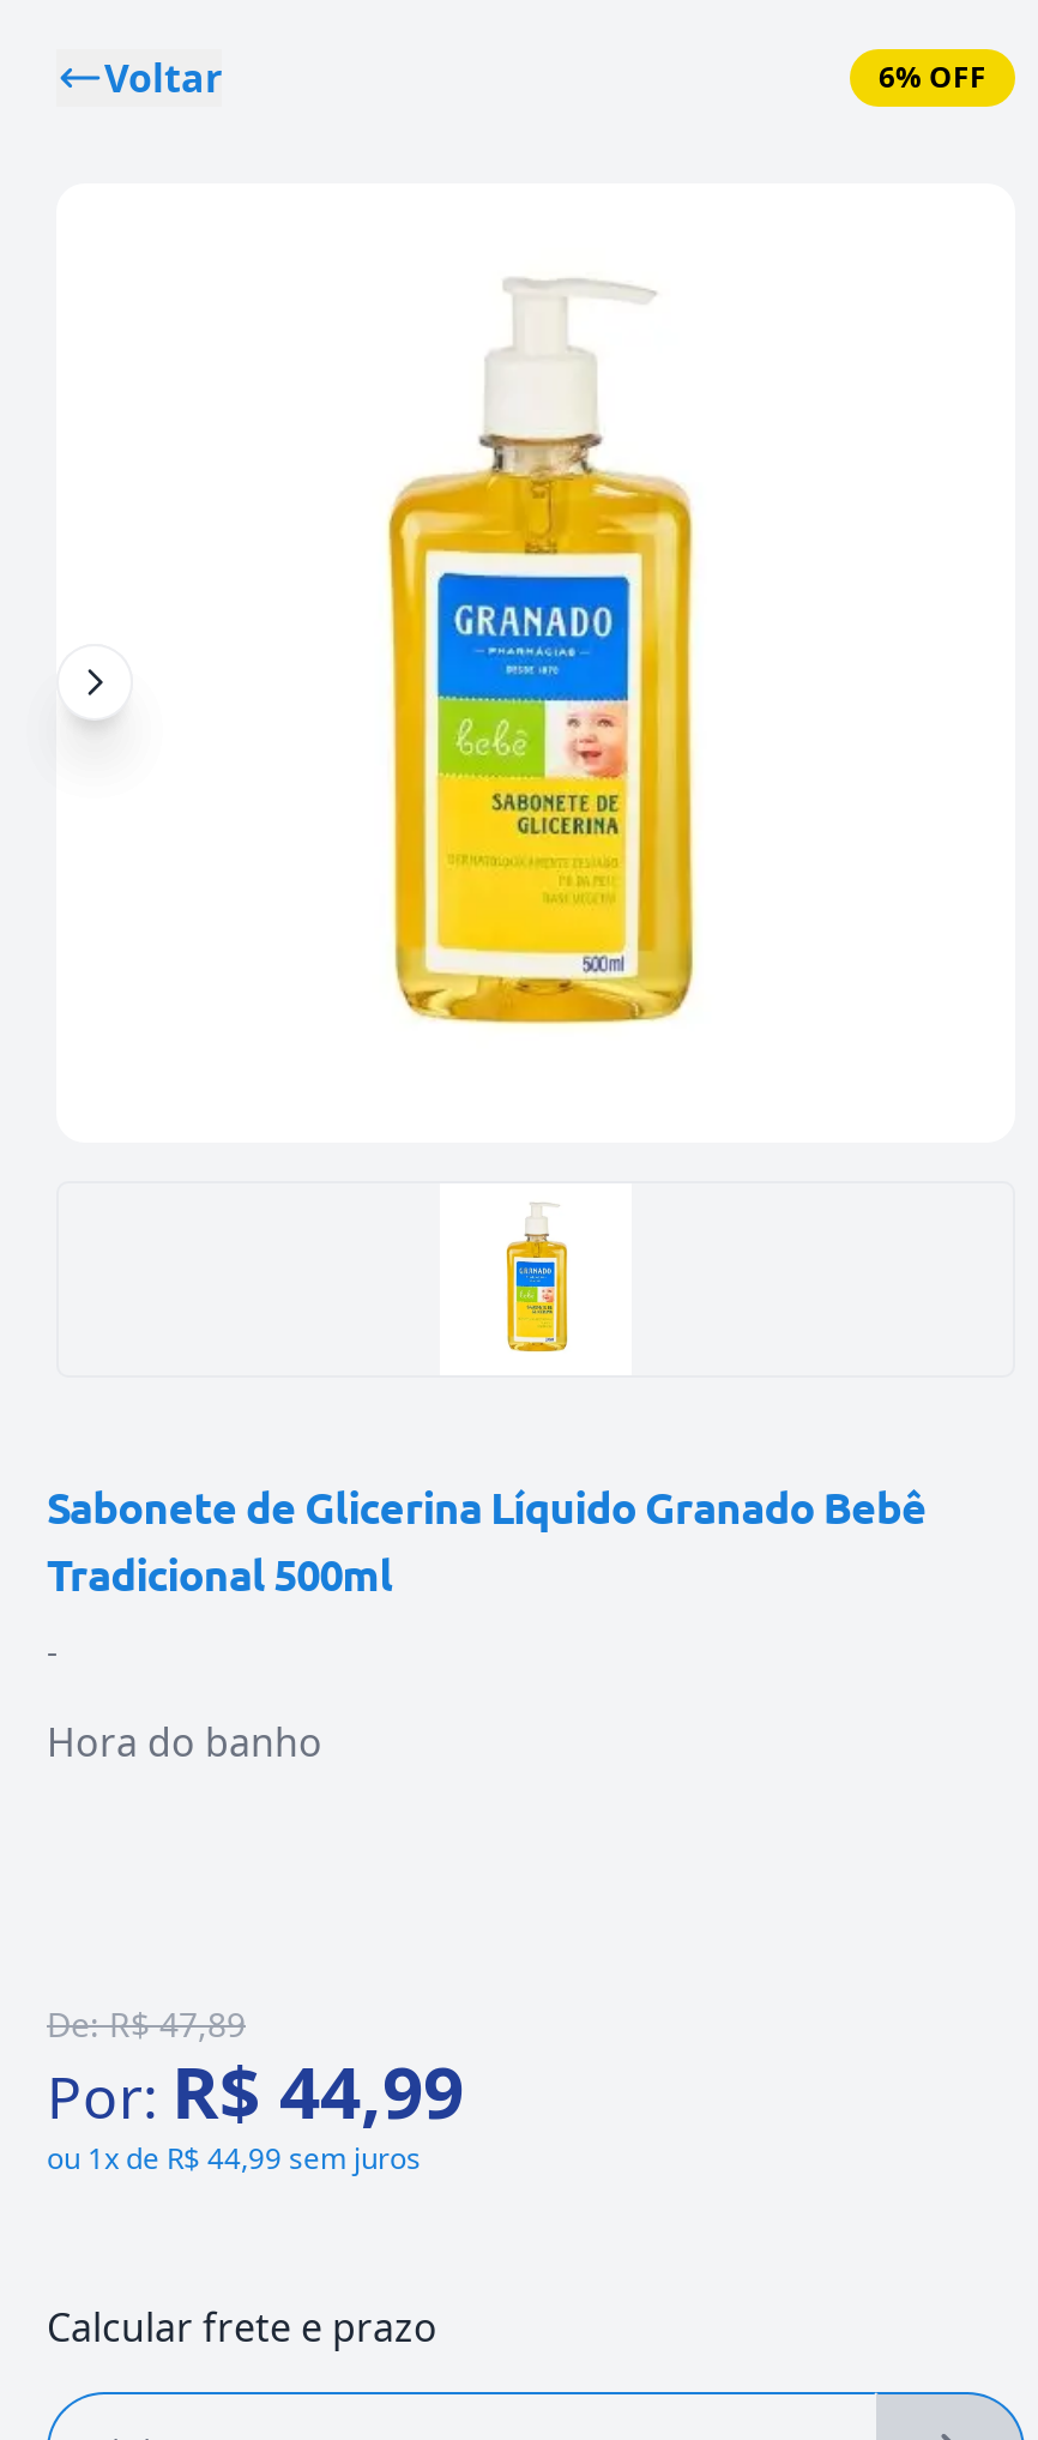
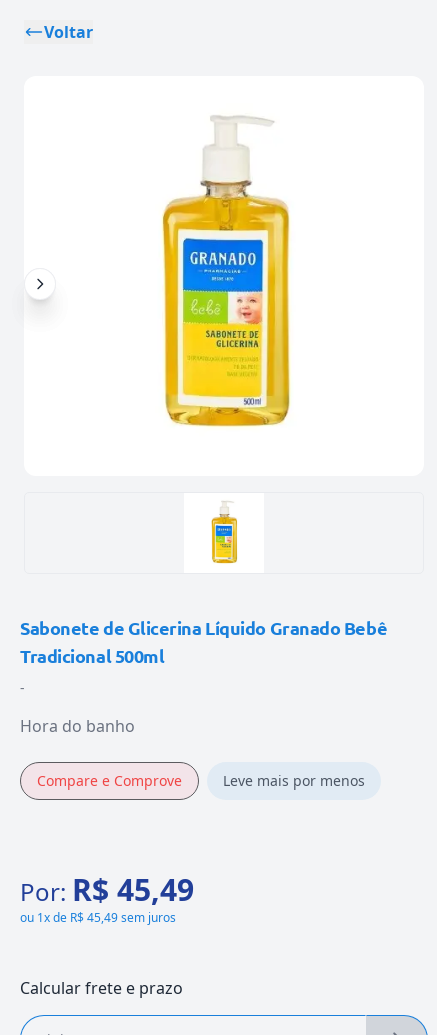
- 6% OFF

- De:R$ 47,89
- Por: R$ 44,99
- ou 1x de R$ 44,99 sem juros
+ Compare e Comprove
+ Leve mais por menos
+ Por: R$ 45,49
+ ou 1x de R$ 45,49 sem juros
